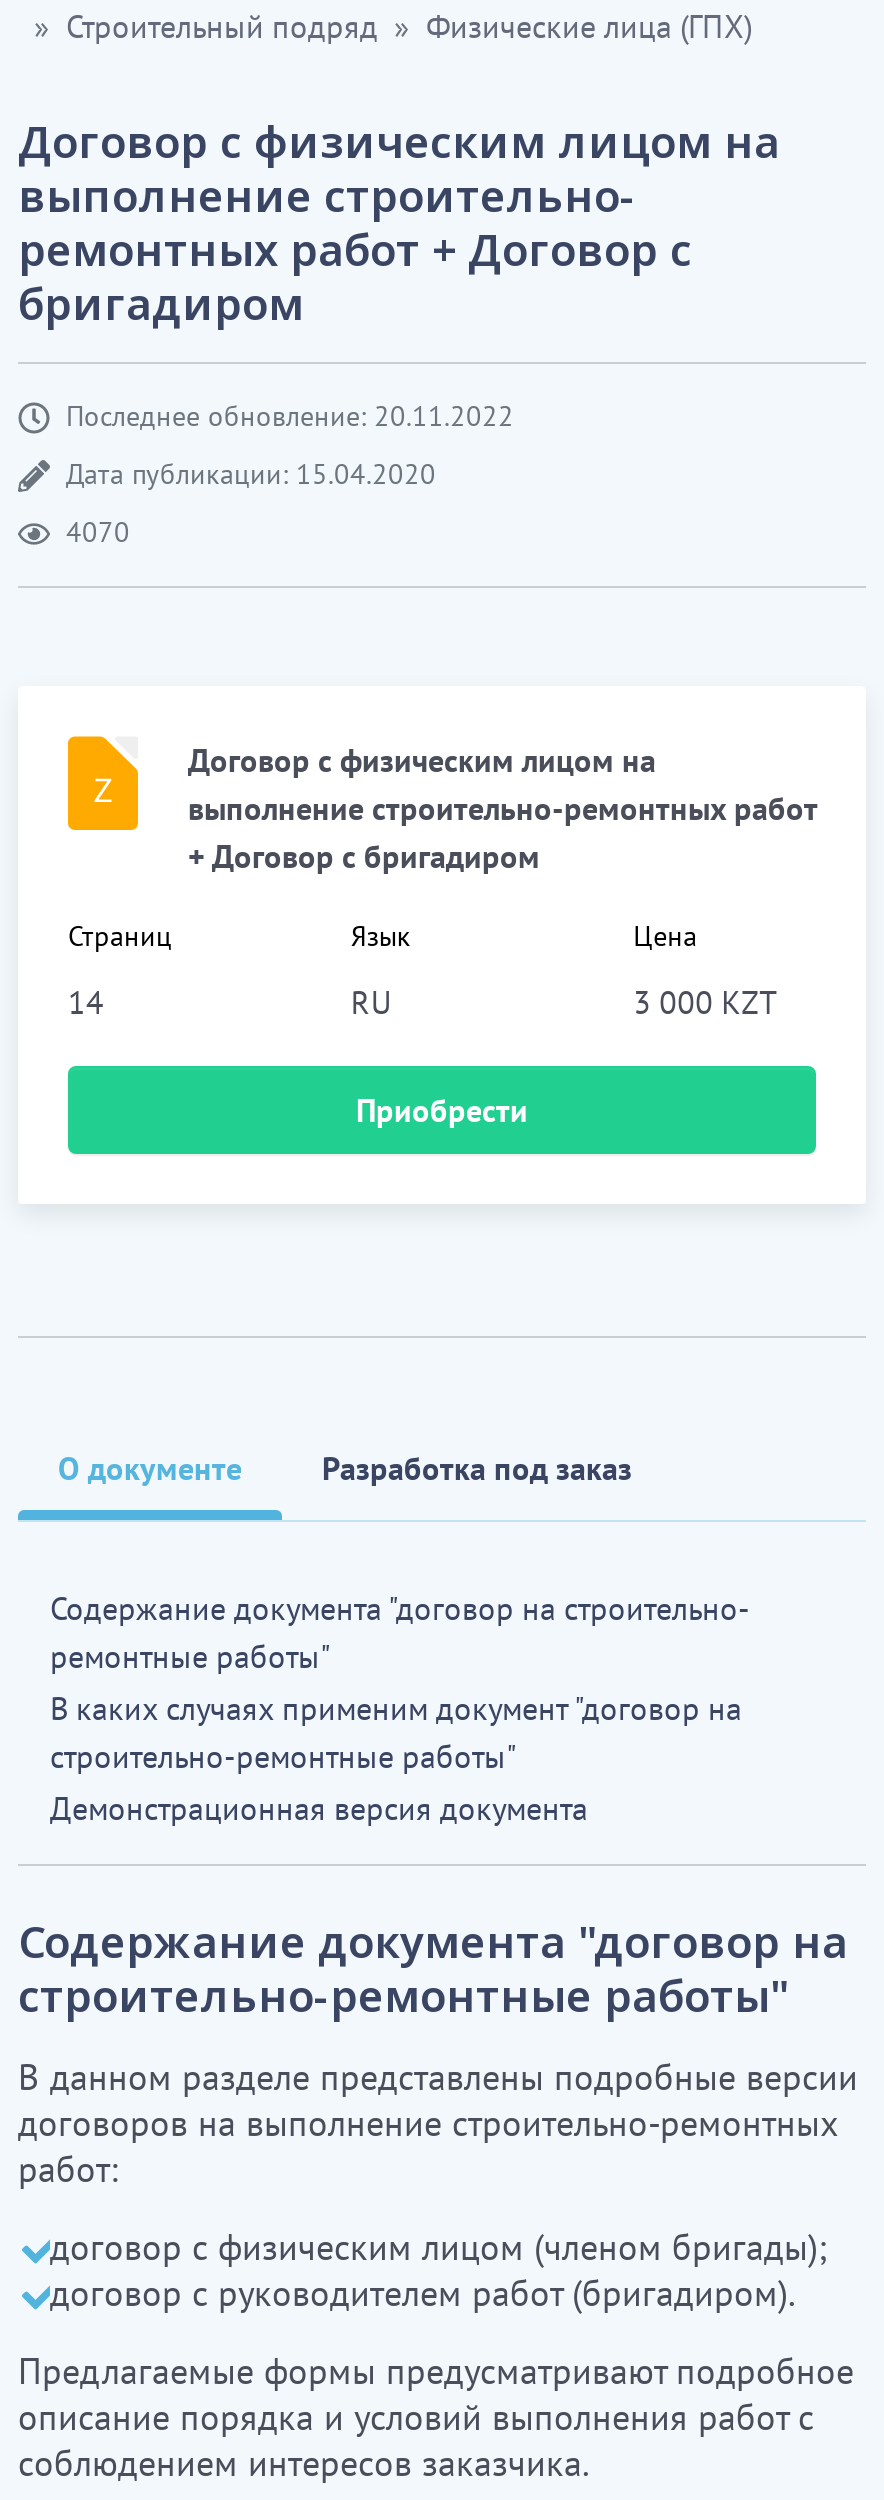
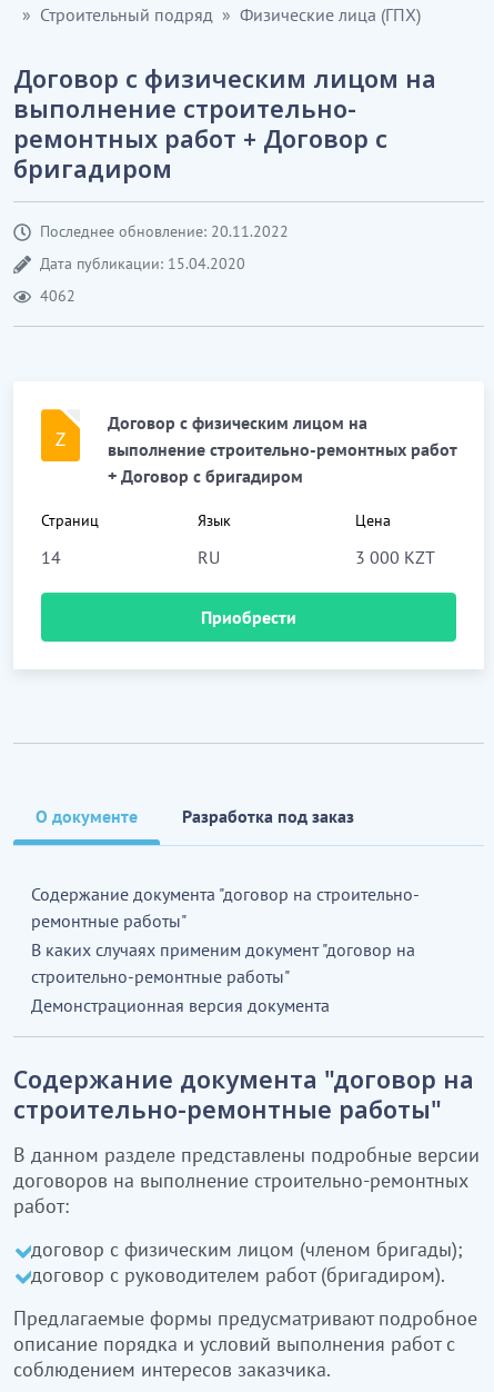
- 4070
+ 4062
